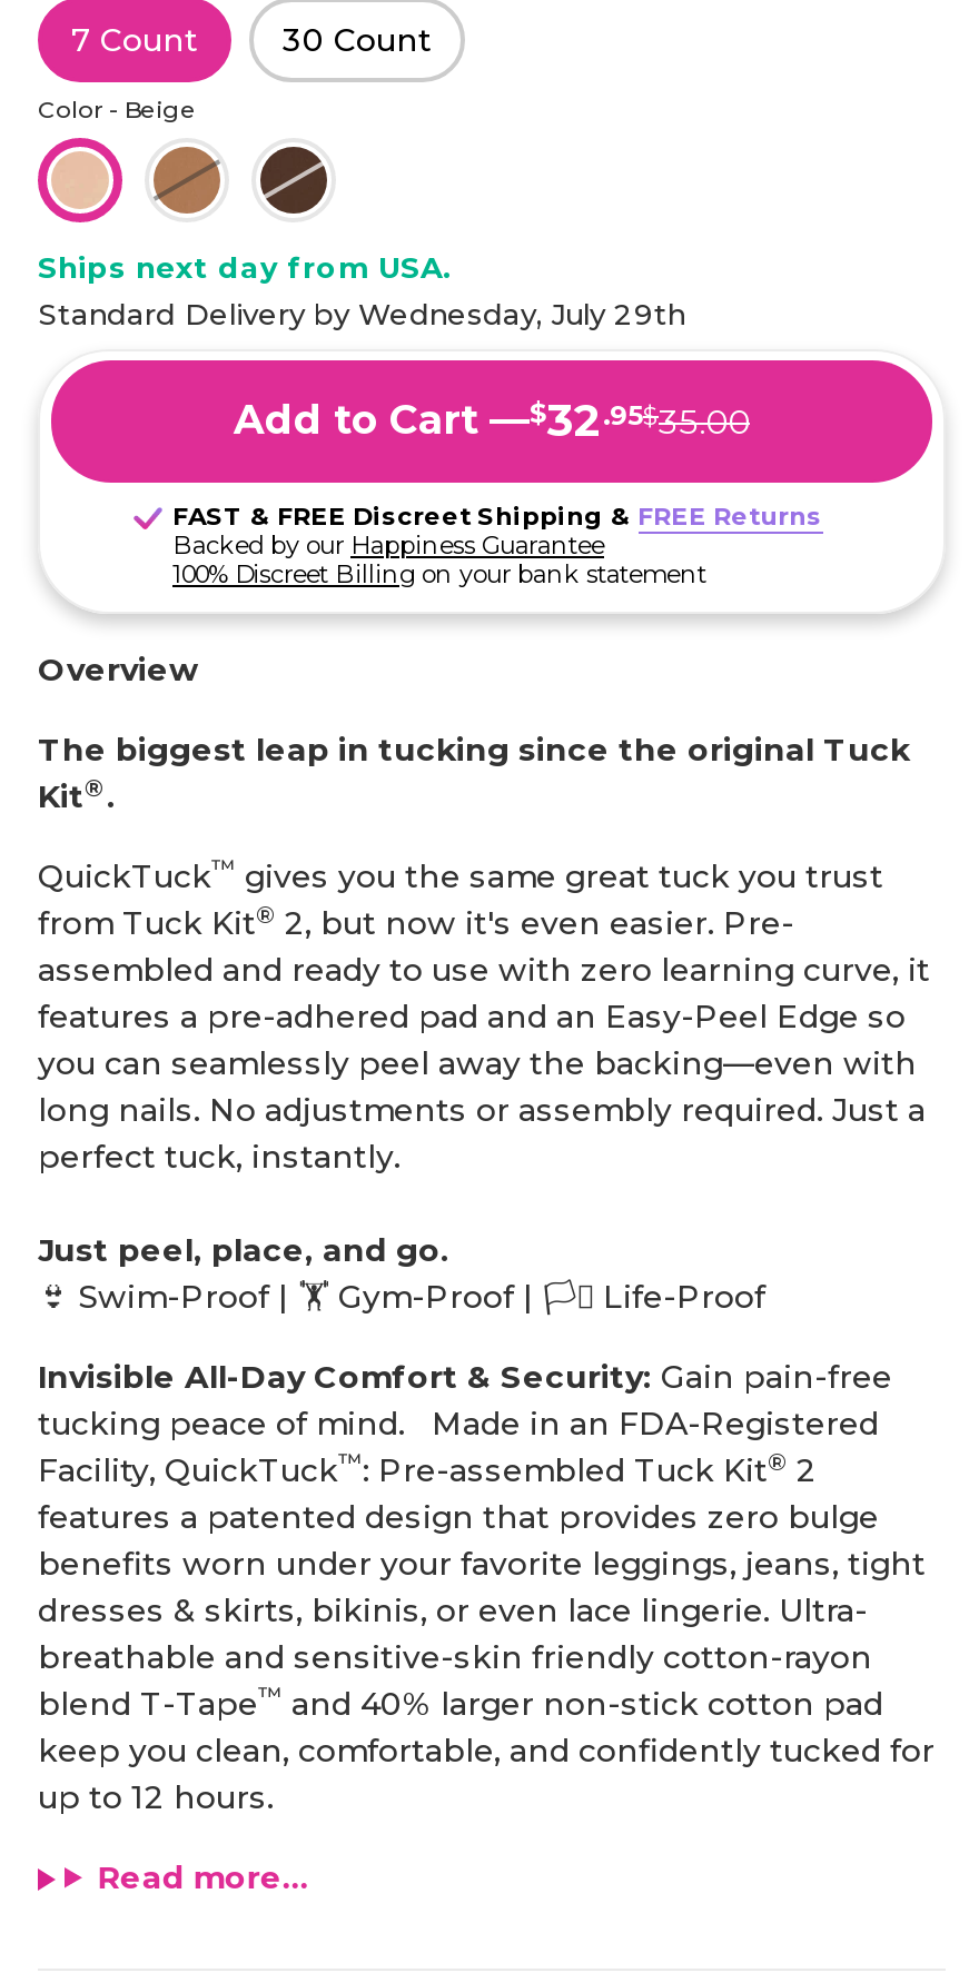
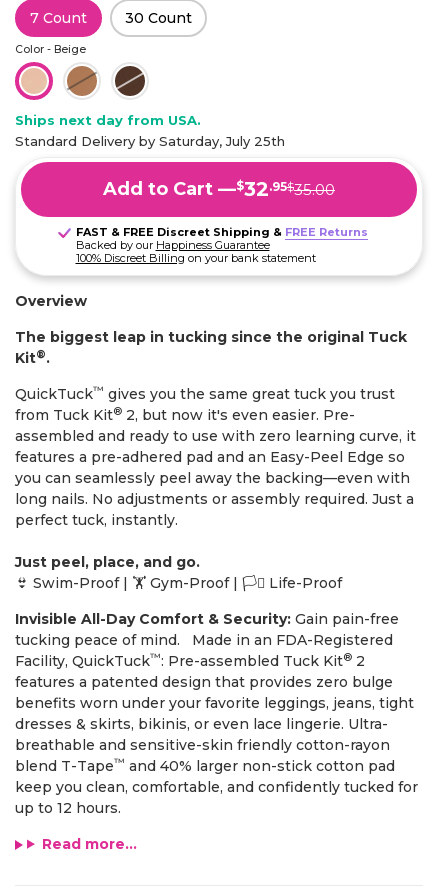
- Standard Delivery by Wednesday, July 29th
+ Standard Delivery by Saturday, July 25th
